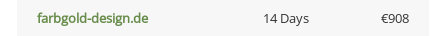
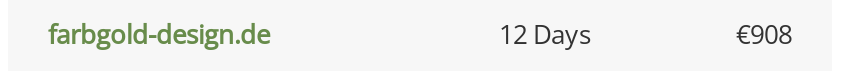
- 14 Days
+ 12 Days
